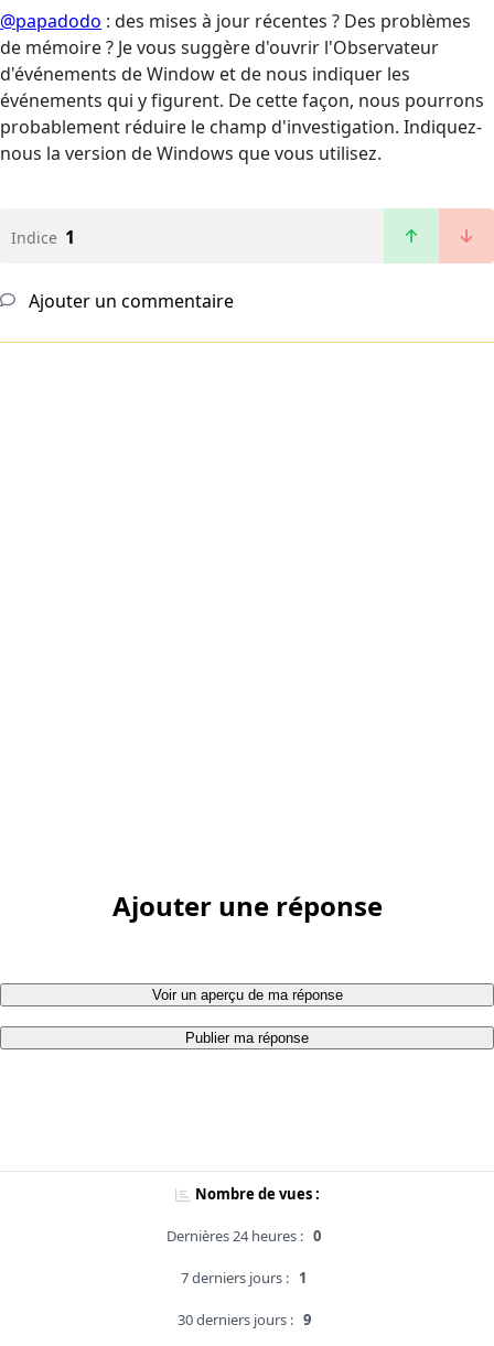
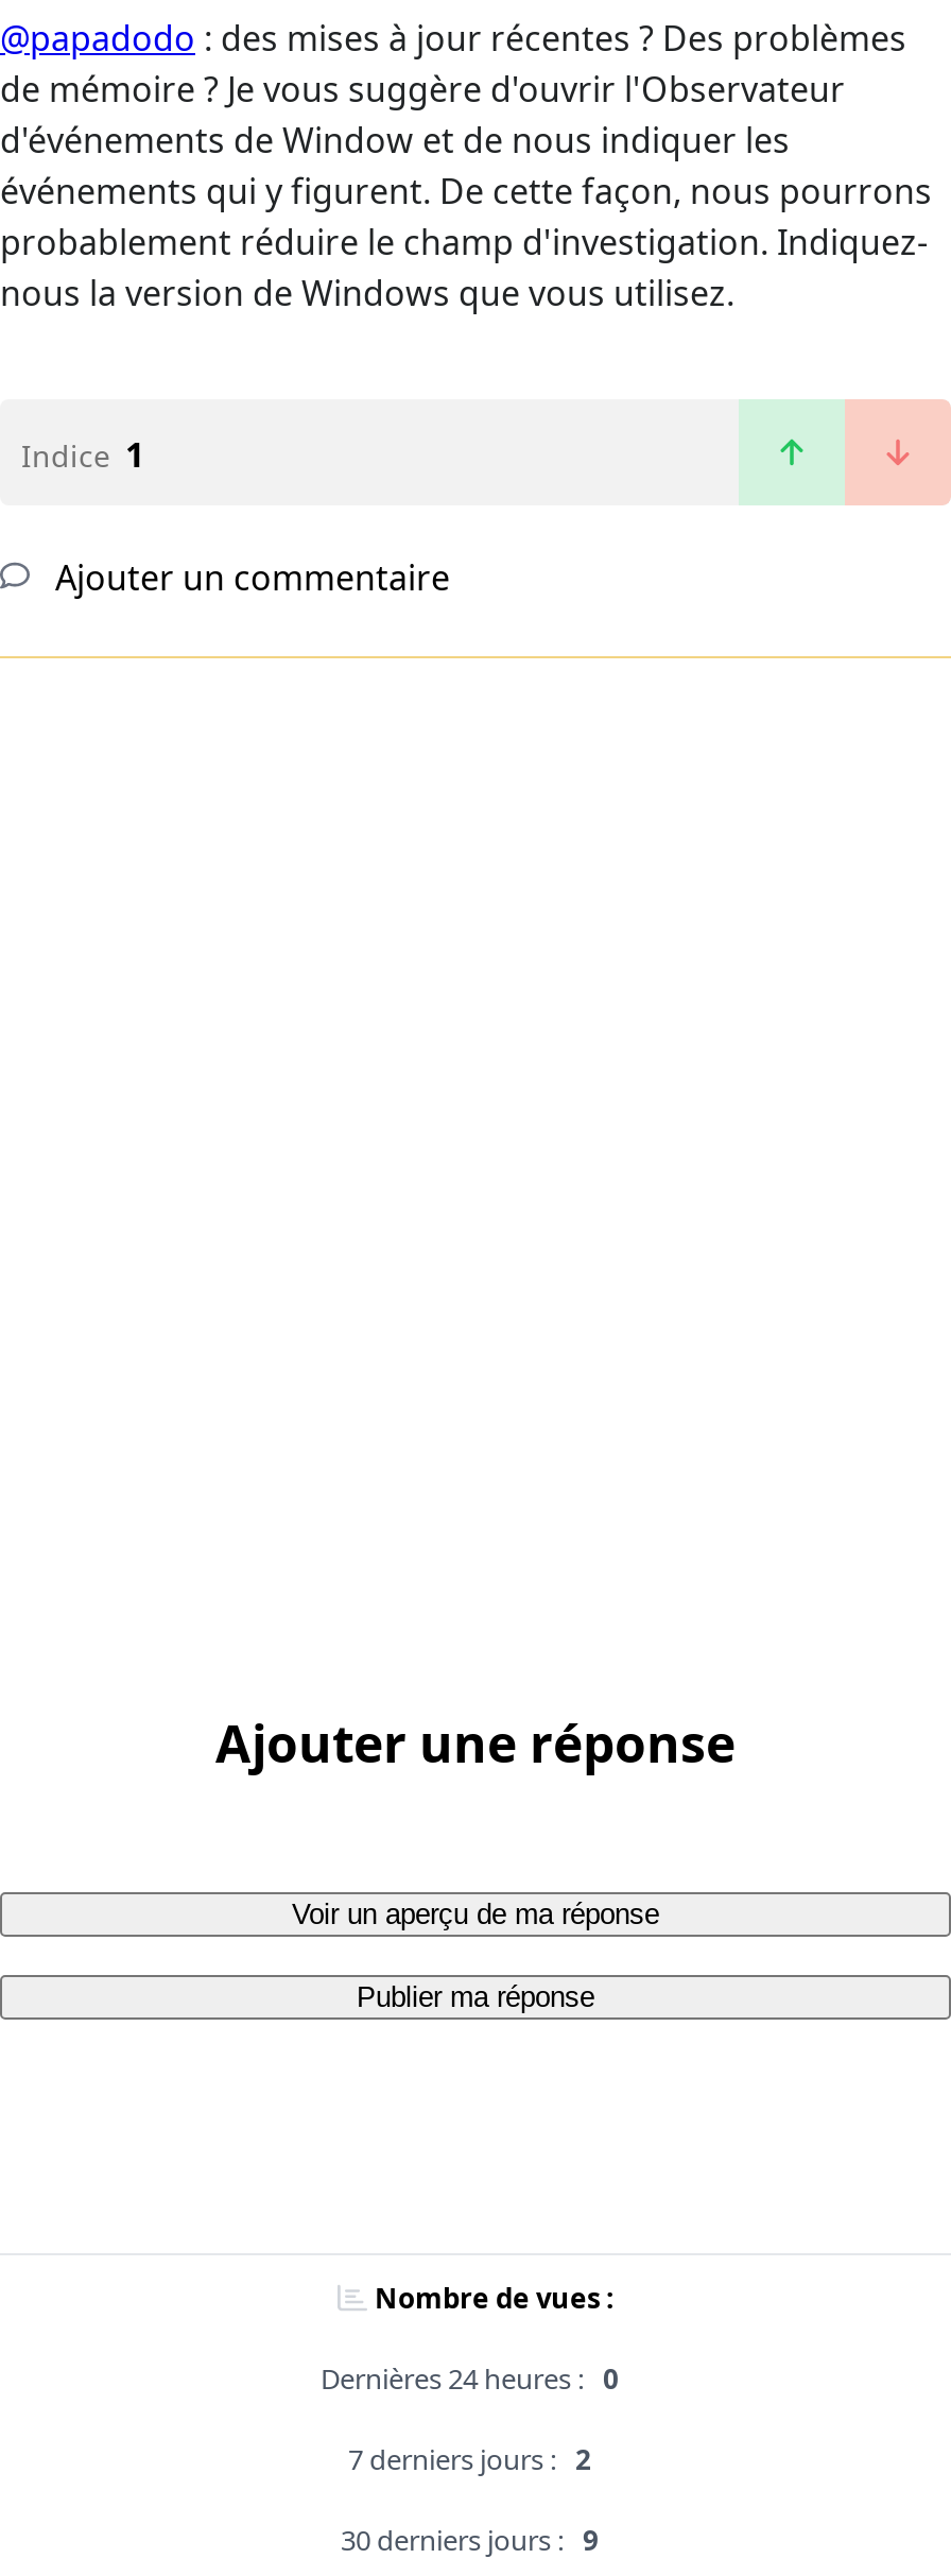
- 7 derniers jours : 1
+ 7 derniers jours : 2
